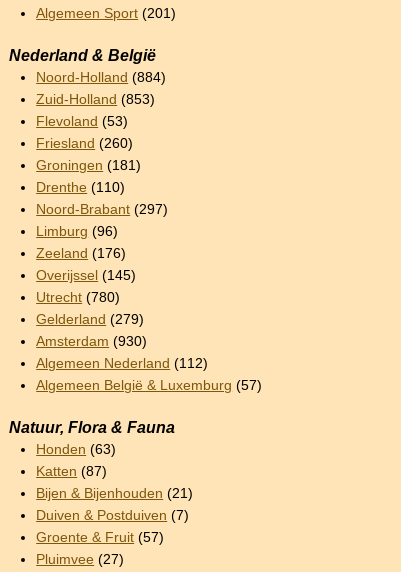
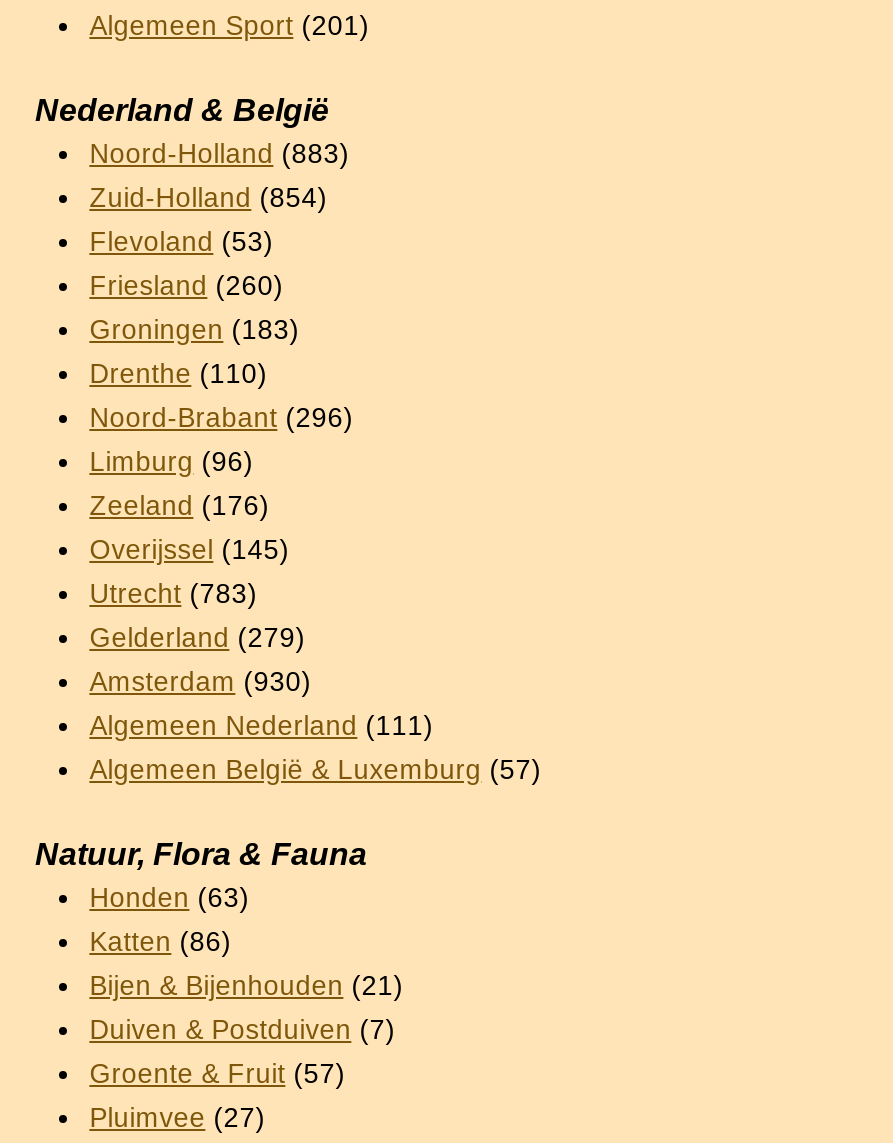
- Noord-Holland (884)
+ Noord-Holland (883)

- Zuid-Holland (853)
+ Zuid-Holland (854)

- Groningen (181)
+ Groningen (183)

- Noord-Brabant (297)
+ Noord-Brabant (296)

- Utrecht (780)
+ Utrecht (783)

- Algemeen Nederland (112)
+ Algemeen Nederland (111)

- Katten (87)
+ Katten (86)
